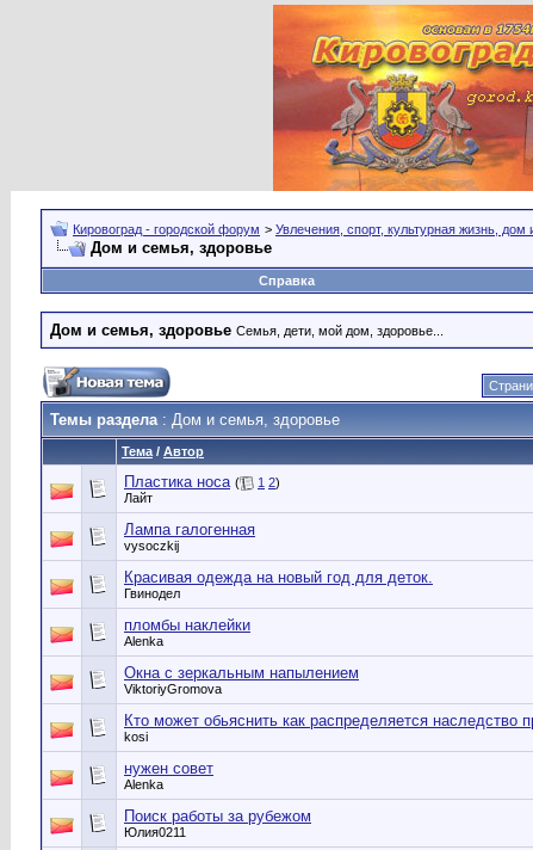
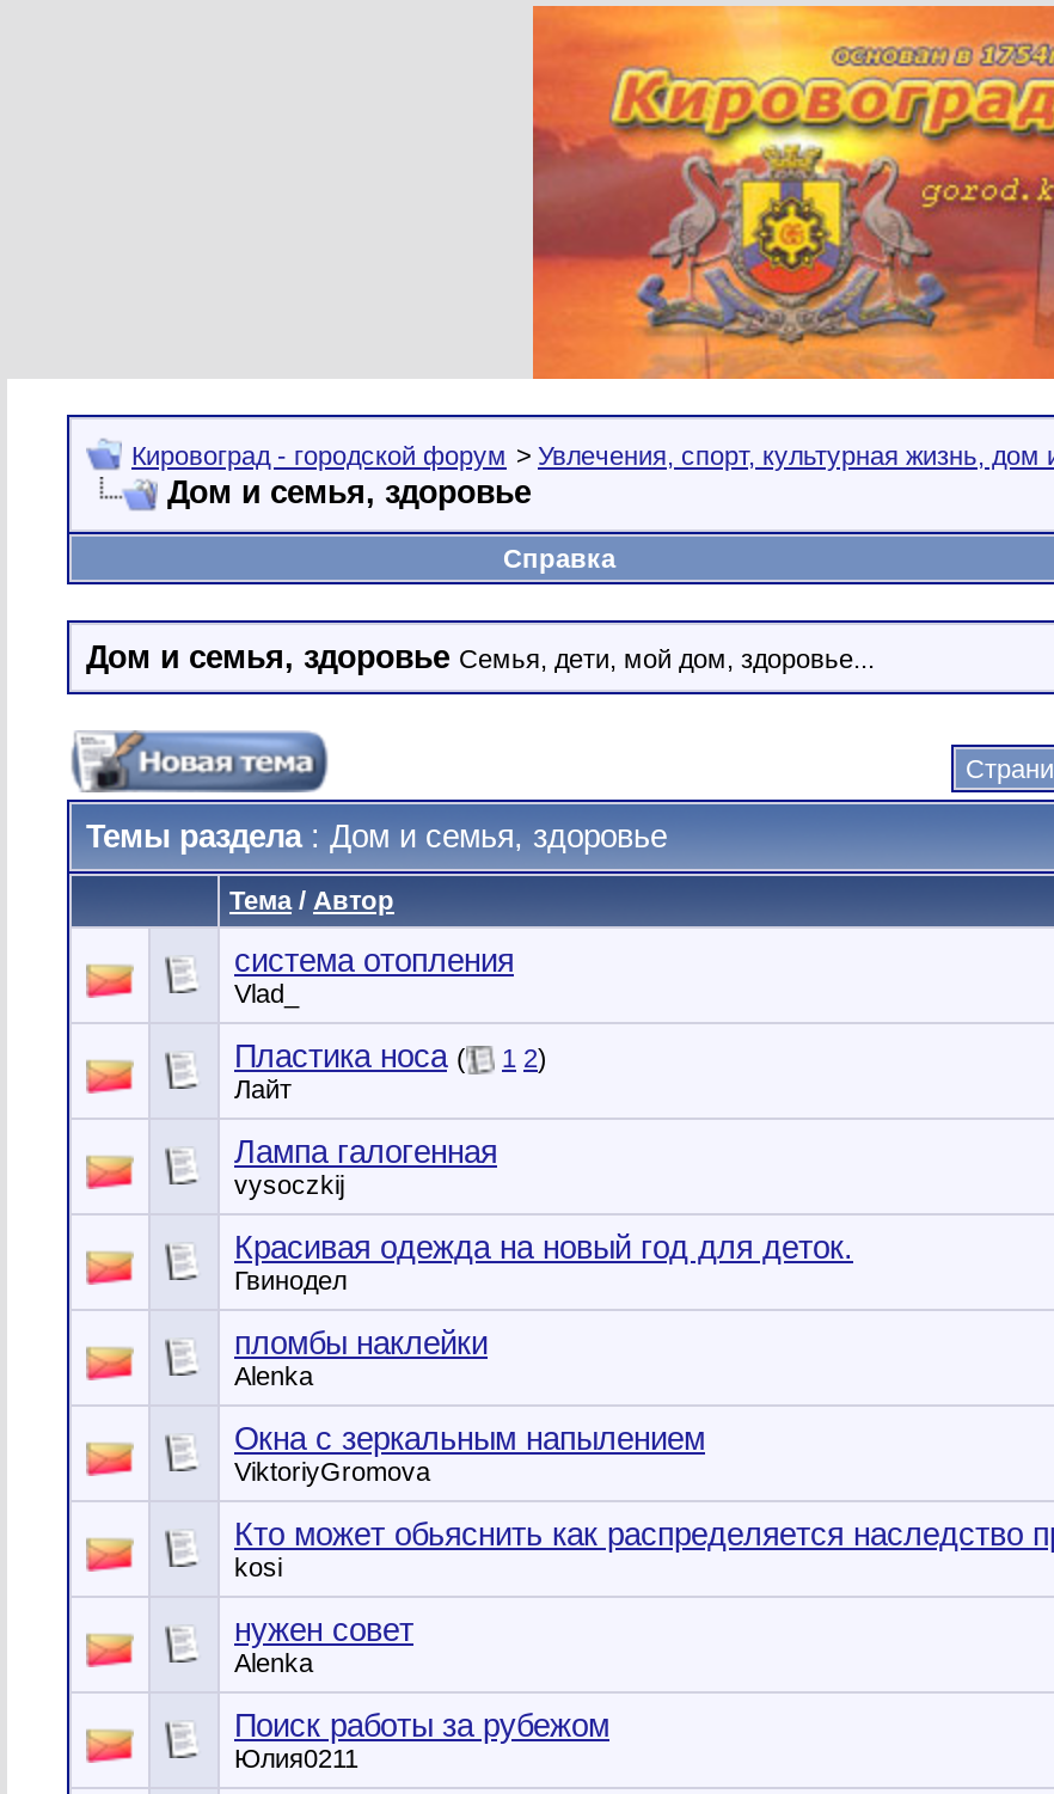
+ система отопления
+ Vlad_
